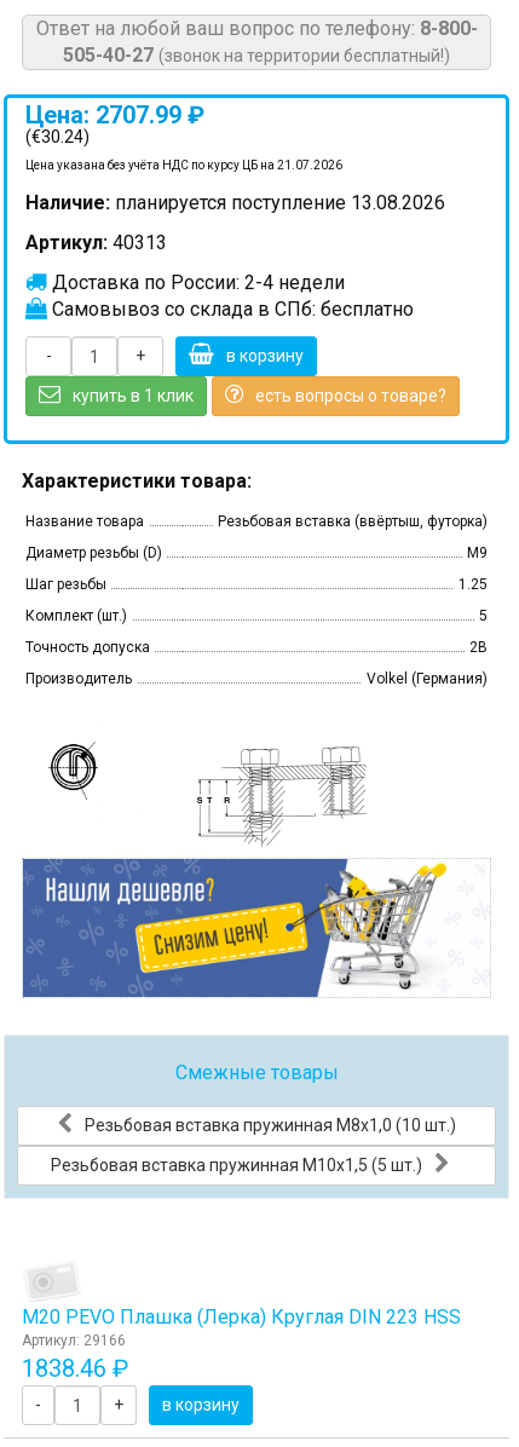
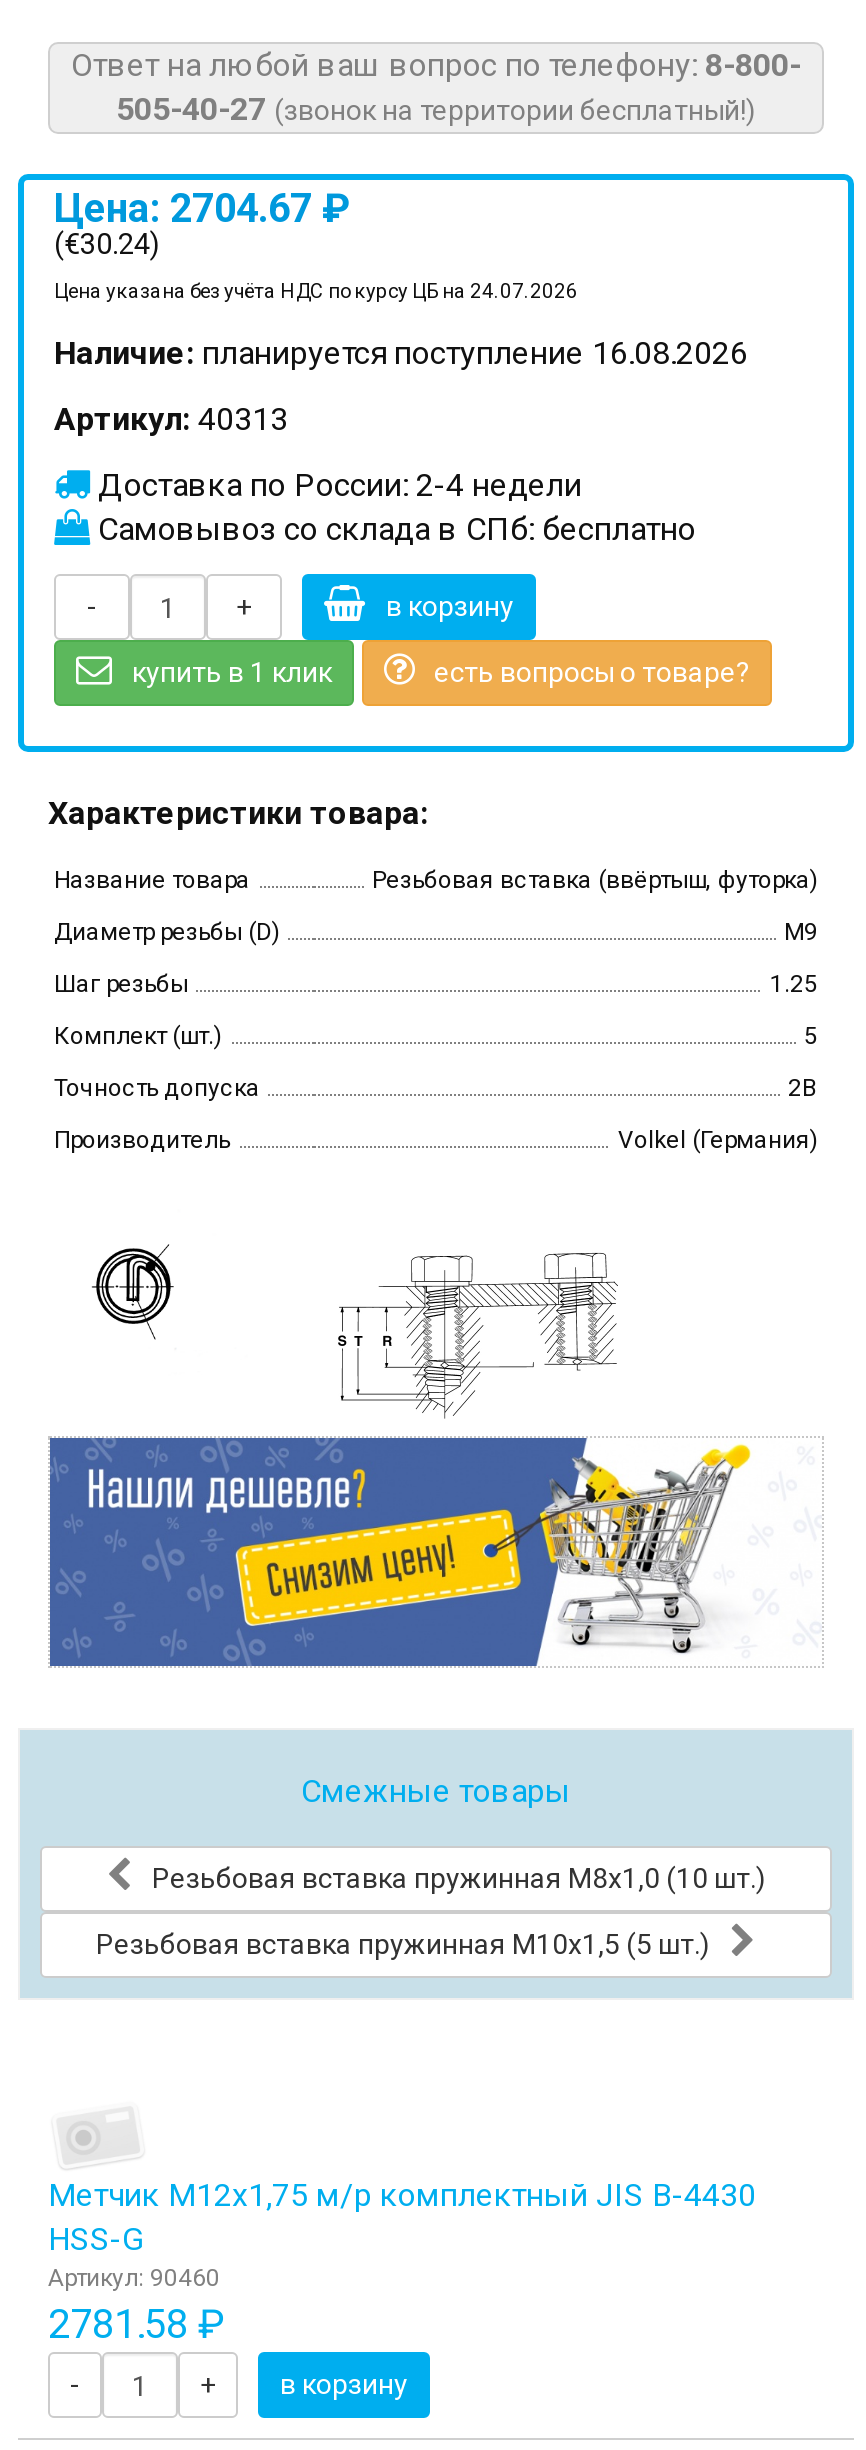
- Цена: 2707.99 ₽
+ Цена: 2704.67 ₽

- Цена указана без учёта НДС по курсу ЦБ на 21.07.2026
+ Цена указана без учёта НДС по курсу ЦБ на 24.07.2026

- Наличие: планируется поступление 13.08.2026
+ Наличие: планируется поступление 16.08.2026

- М20 PEVO Плашка (Лерка) Круглая DIN 223 HSS
- Артикул: 29166
- 1838.46 ₽
+ Метчик М12x1,75 м/р комплектный JIS B-4430
+ HSS-G
+ Артикул: 90460
+ 2781.58 ₽
